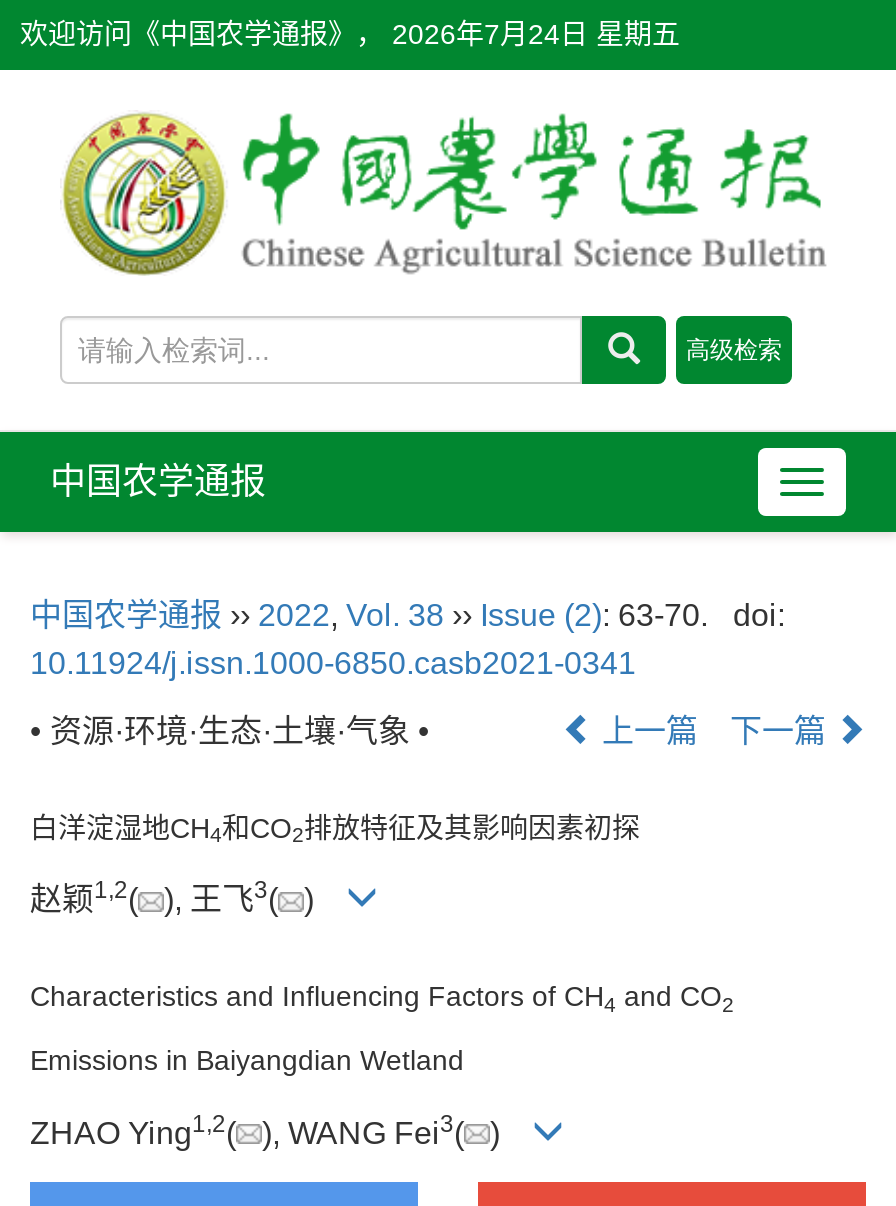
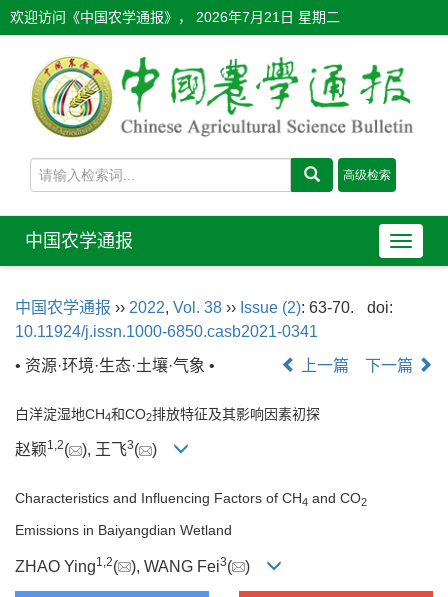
- 欢迎访问《中国农学通报》，2026年7月24日 星期五
+ 欢迎访问《中国农学通报》，2026年7月21日 星期二
